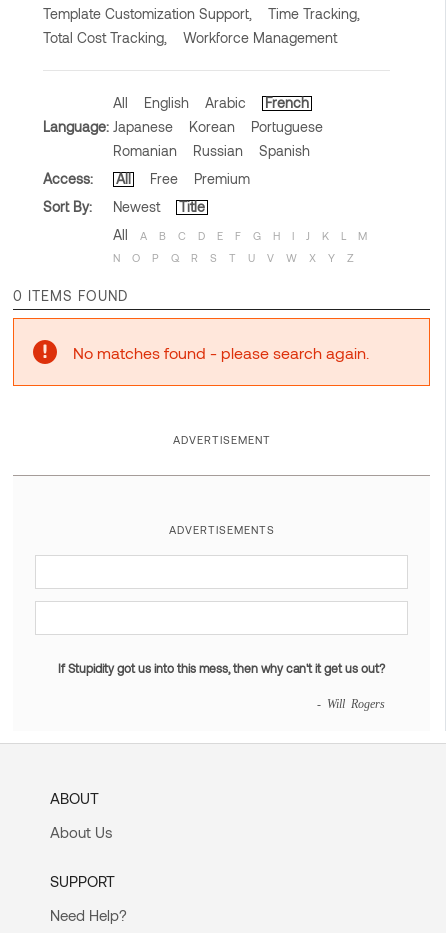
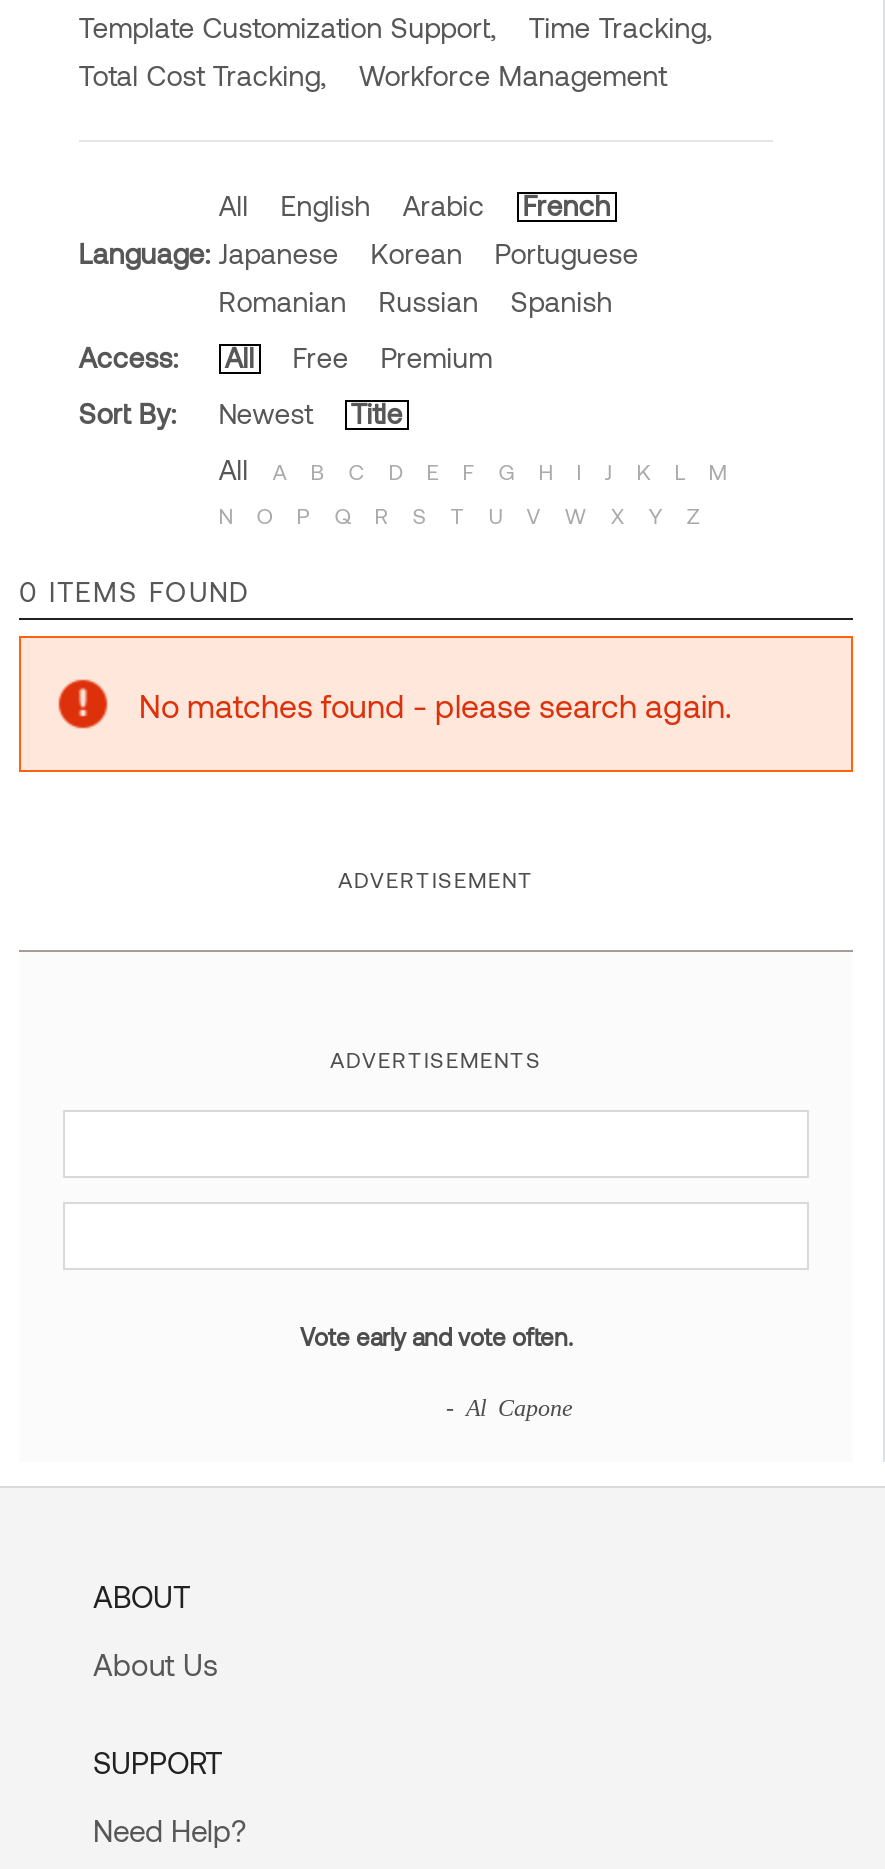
- If Stupidity got us into this mess, then why can't it get us out?
+ Vote early and vote often.

- - Will Rogers
+ - Al Capone
